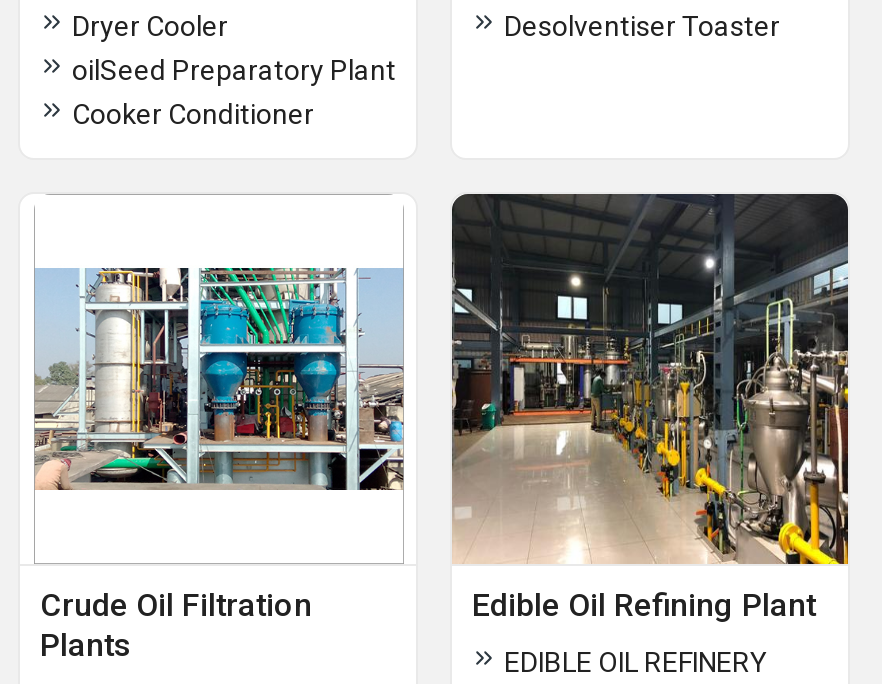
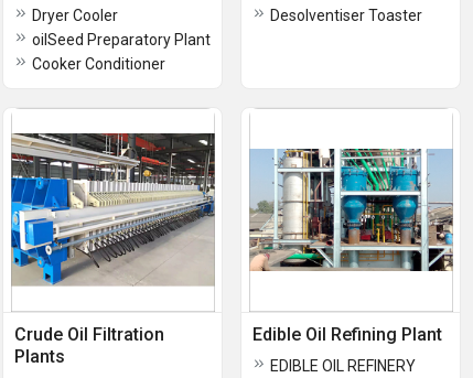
- [image]
+ [image]

- [image]
+ [image]
